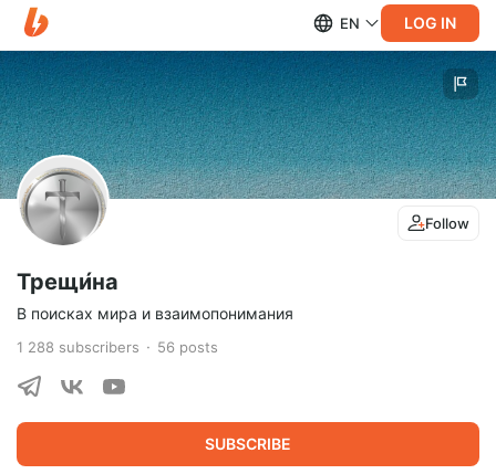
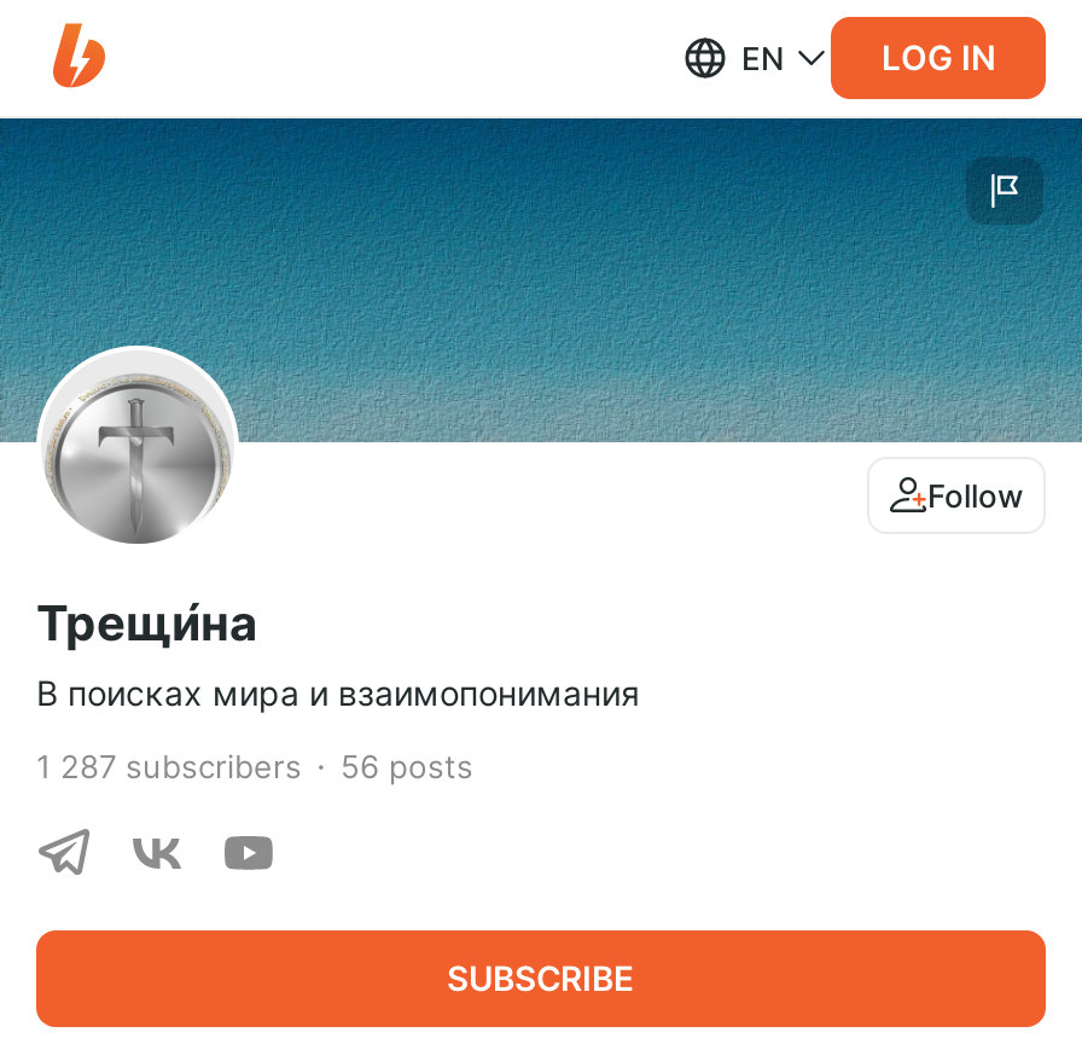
- 1 288 subscribers 56 posts
+ 1 287 subscribers 56 posts
